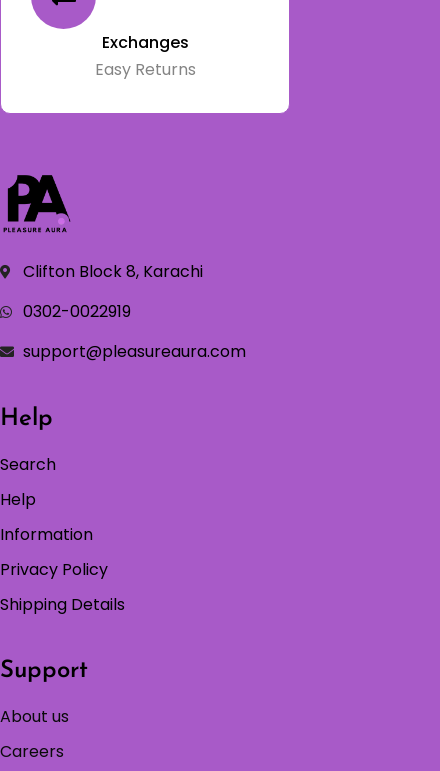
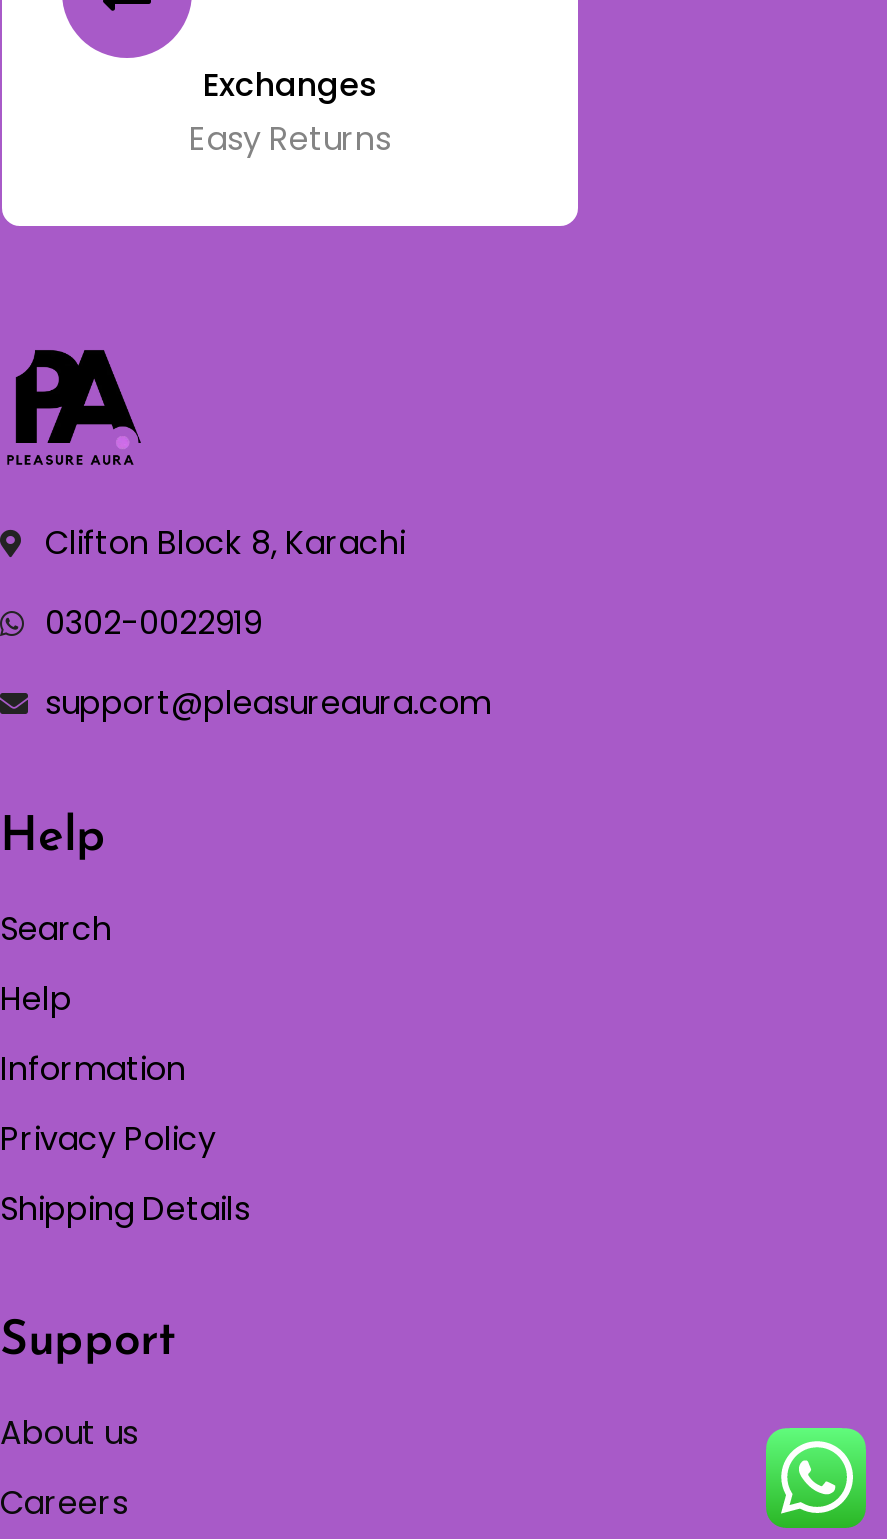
+ [image]
